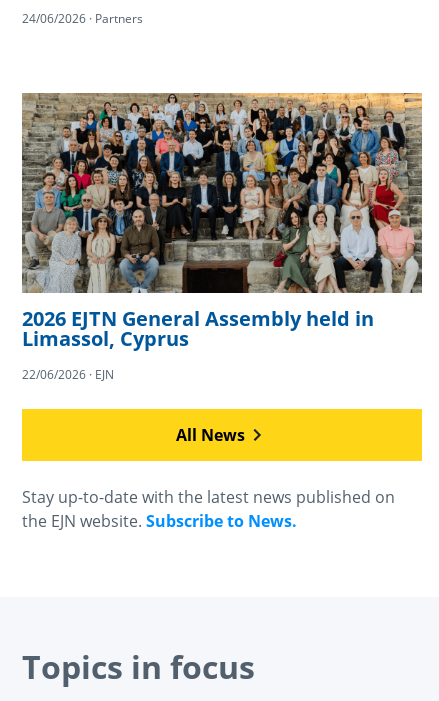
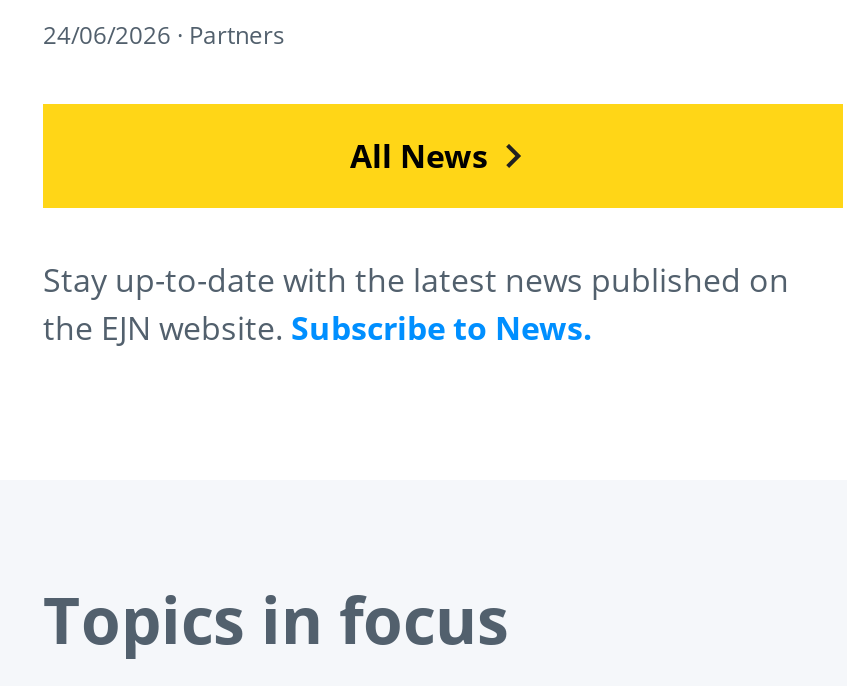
- [image]
- 2026 EJTN General Assembly held in
- Limassol, Cyprus
- 22/06/2026 · EJN
